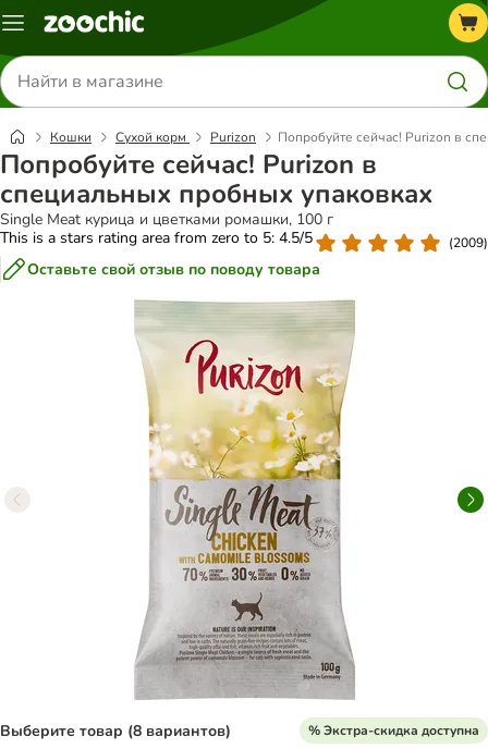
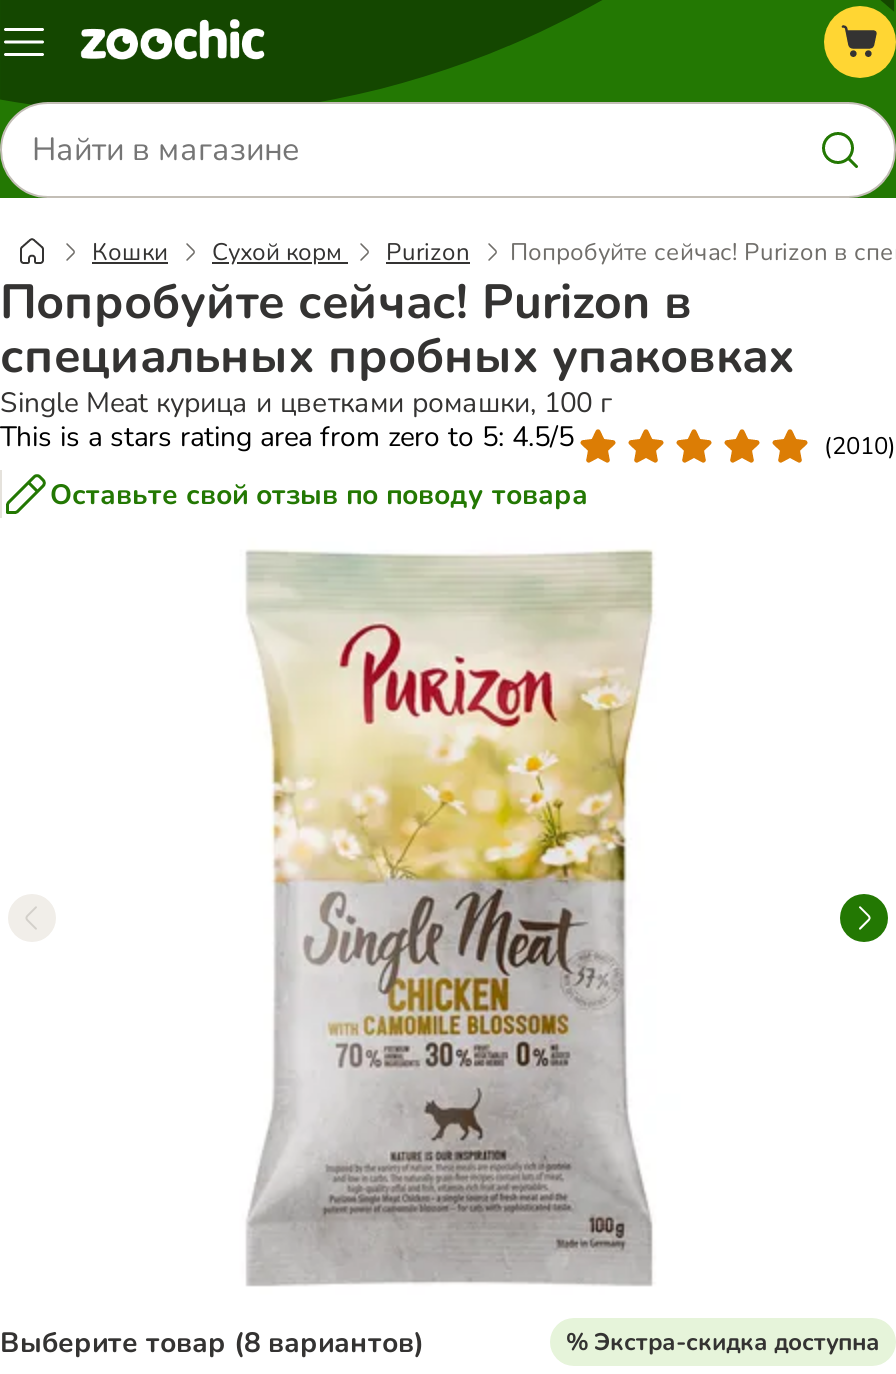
- (2009)
+ (2010)
